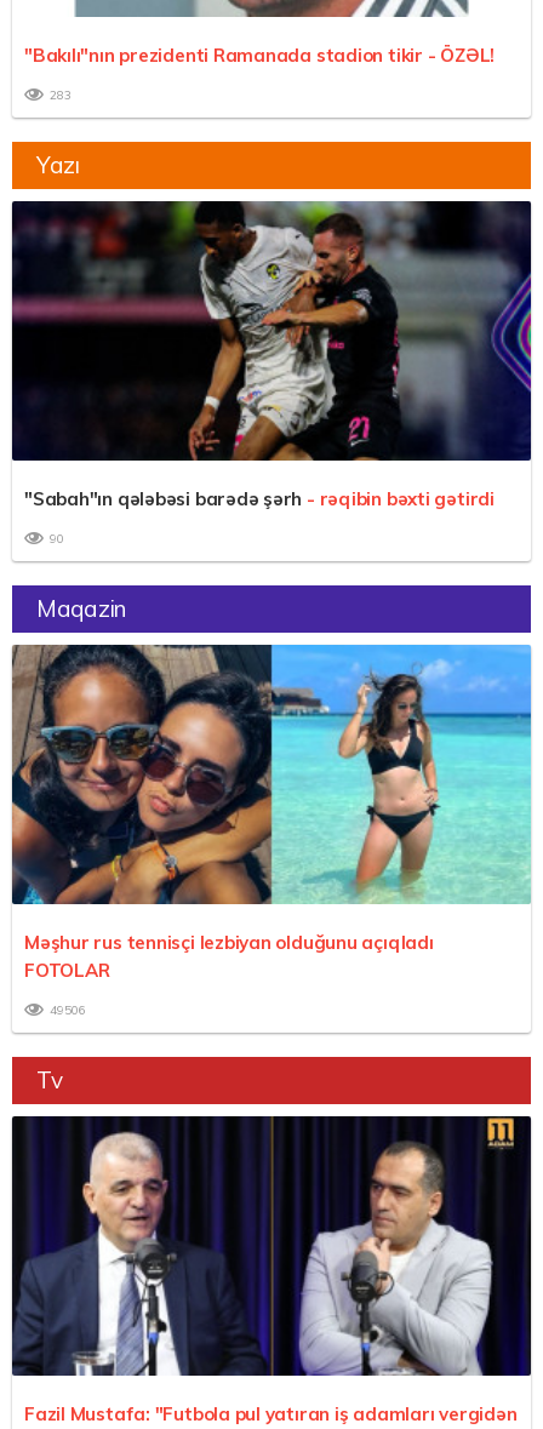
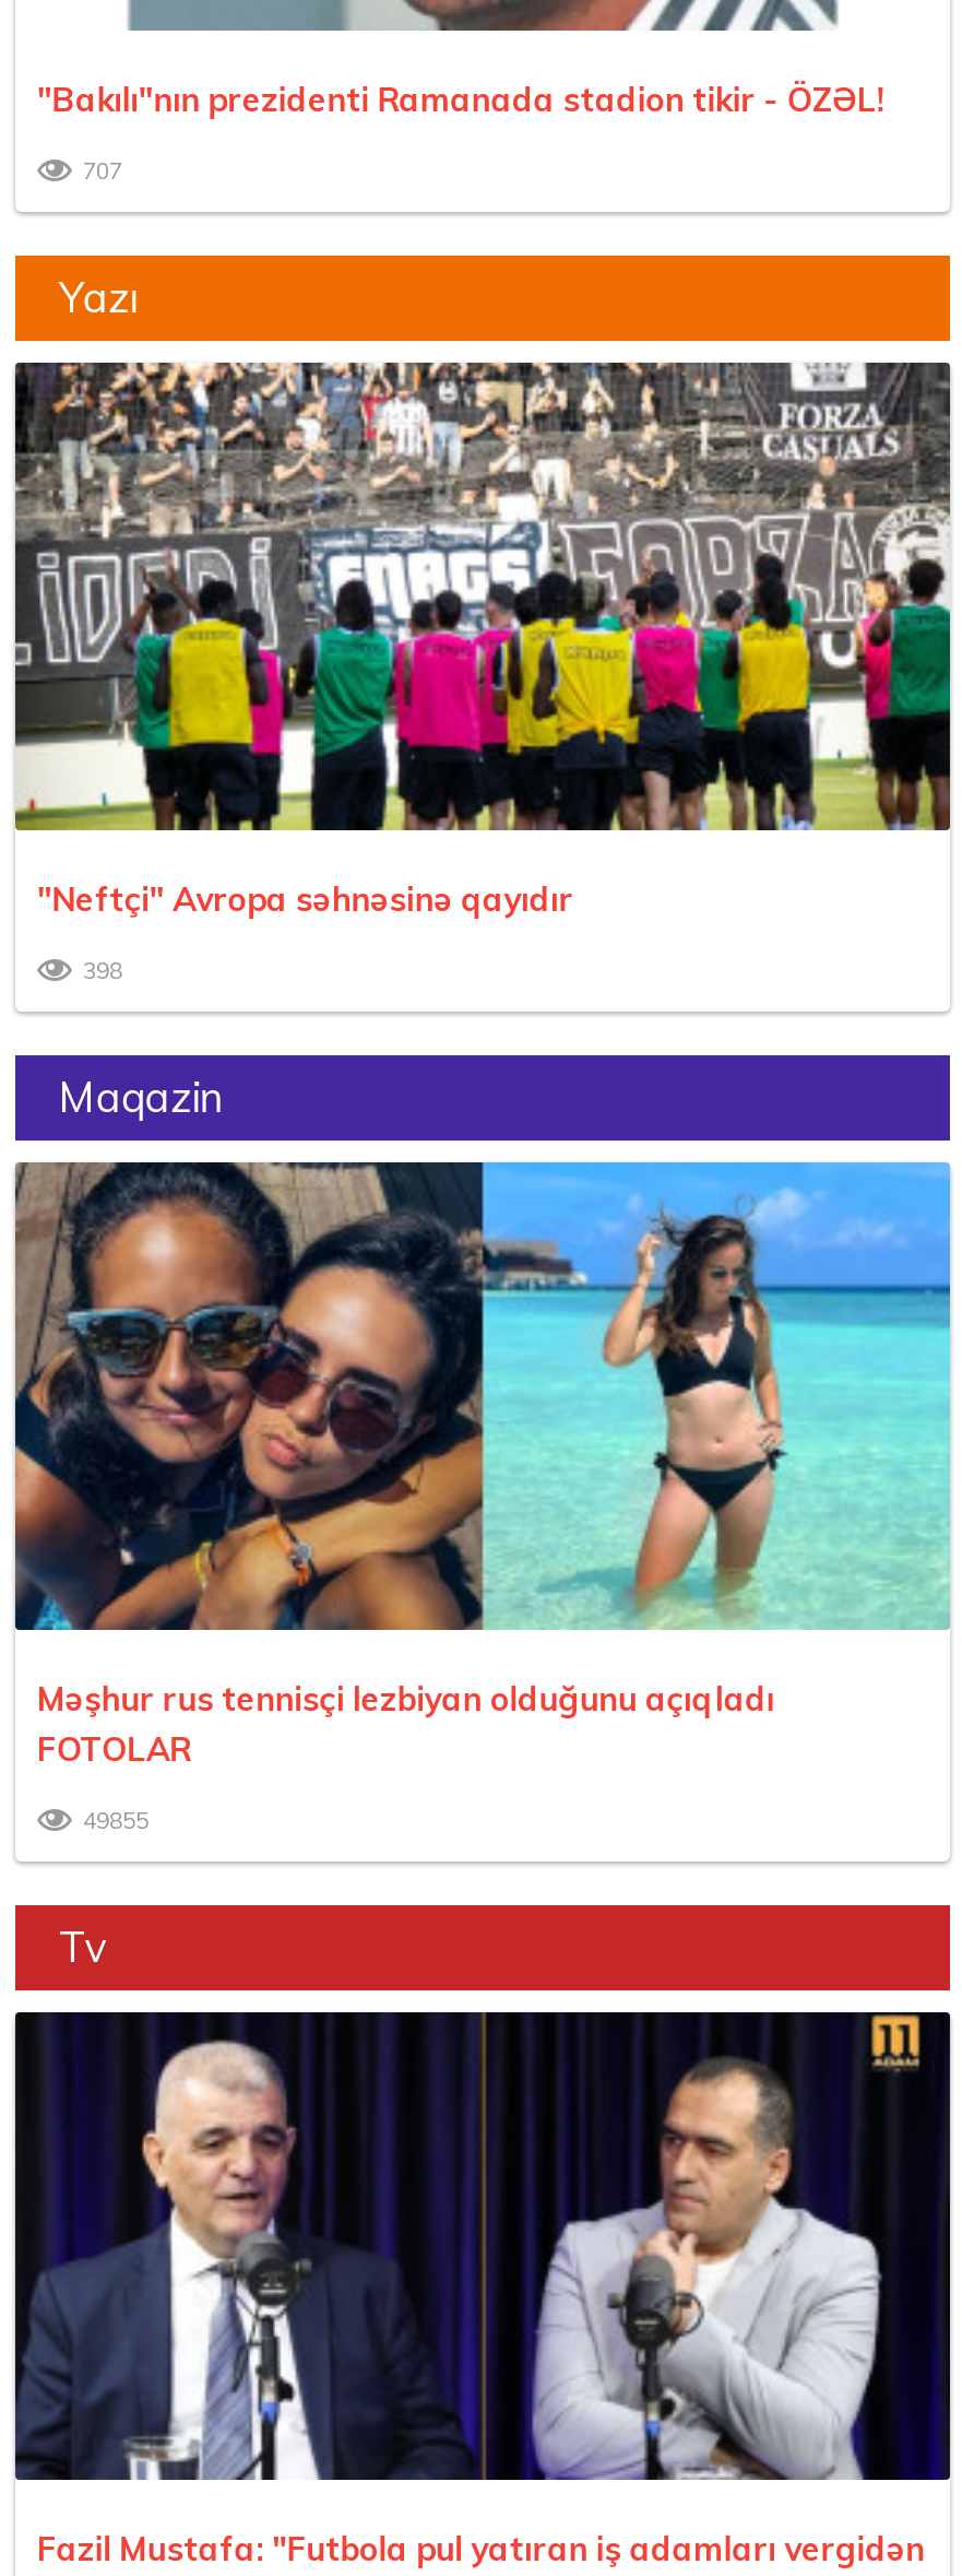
- 283
+ 707

- [image]
- "Sabah"ın qələbəsi barədə şərh - rəqibin bəxti gətirdi
+ [image]
+ "Neftçi" Avropa səhnəsinə qayıdır

- 90
+ 398

- 49506
+ 49855
